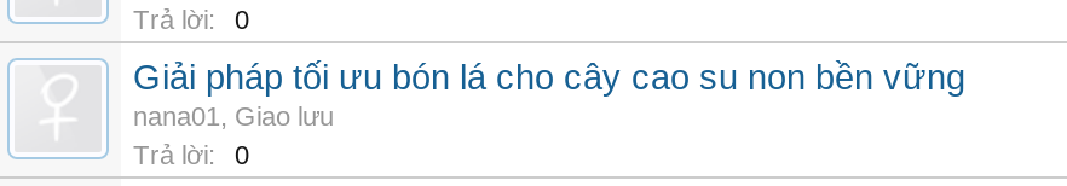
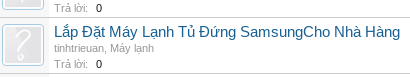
- Giải pháp tối ưu bón lá cho cây cao su non bền vững
- nana01, Giao lưu
+ Lắp Đặt Máy Lạnh Tủ Đứng SamsungCho Nhà Hàng
+ tinhtrieuan, Máy lạnh
